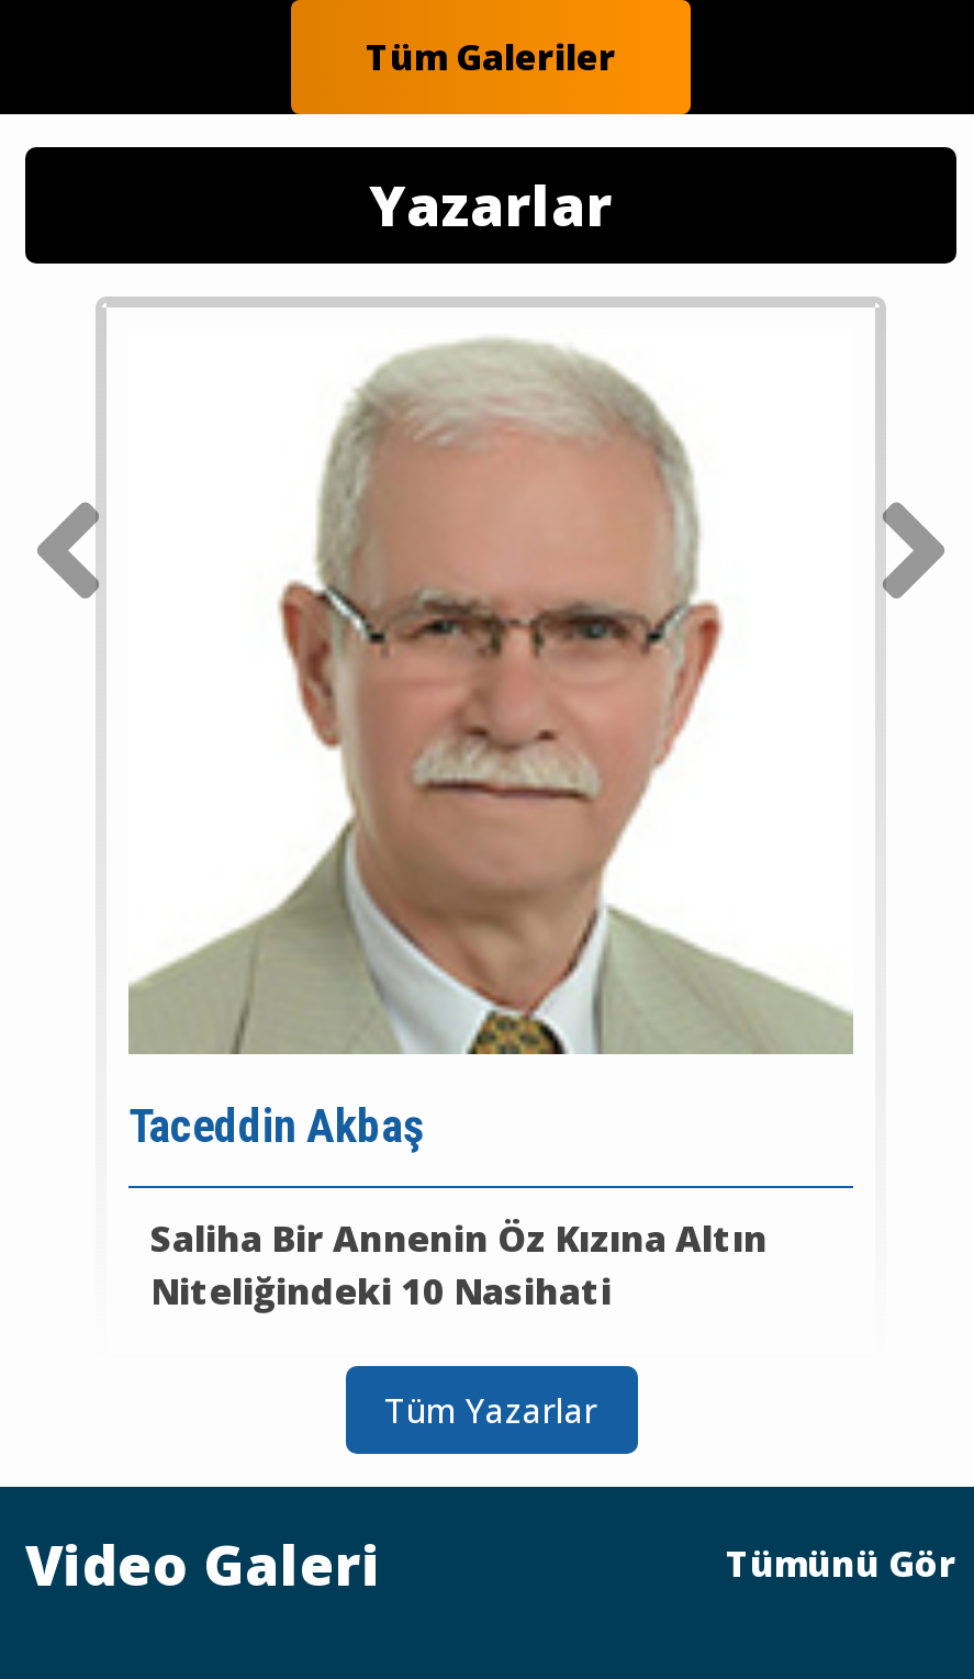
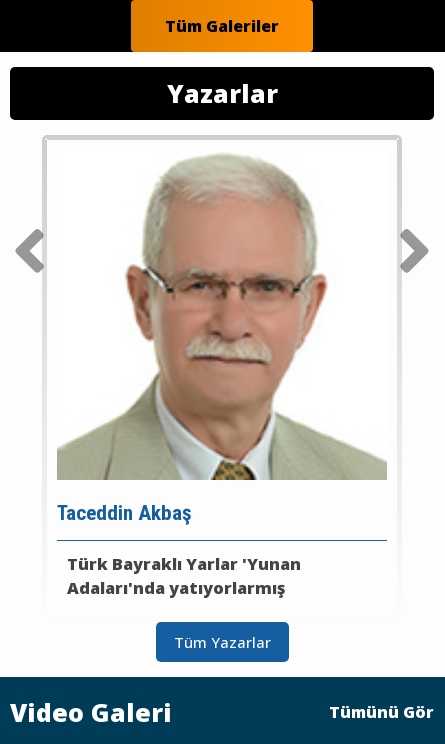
- Saliha Bir Annenin Öz Kızına Altın
- Niteliğindeki 10 Nasihati
+ Türk Bayraklı Yarlar 'Yunan
+ Adaları'nda yatıyorlarmış
